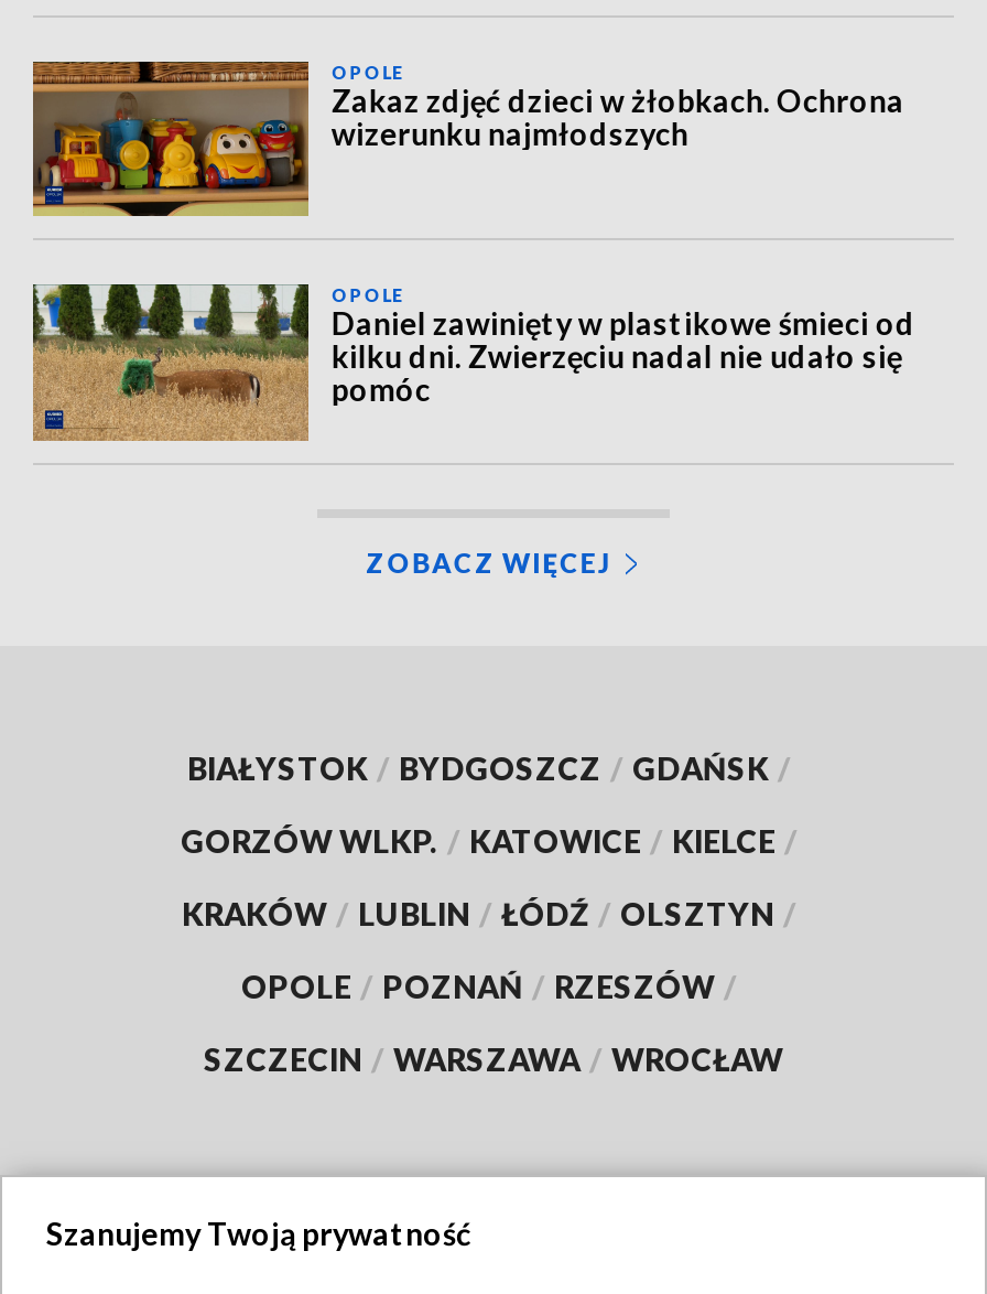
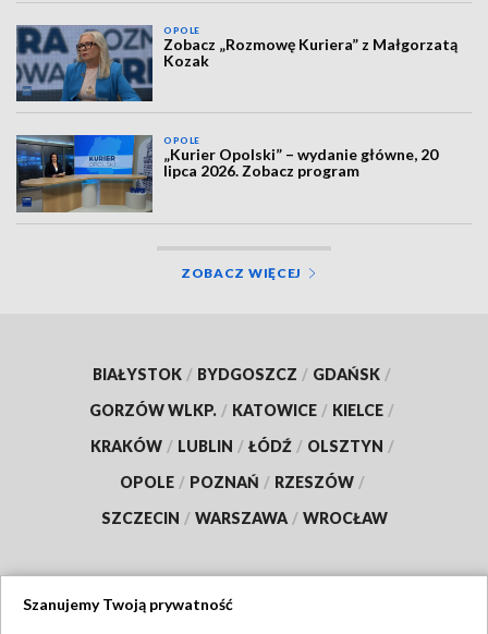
- [image]
- Zakaz zdjęć dzieci w żłobkach. Ochrona
- wizerunku najmłodszych
+ [image]
+ Zobacz „Rozmowę Kuriera” z Małgorzatą
+ Kozak

- [image]
- Daniel zawinięty w plastikowe śmieci od
- kilku dni. Zwierzęciu nadal nie udało się
- pomóc
+ [image]
+ „Kurier Opolski” – wydanie główne, 20
+ lipca 2026. Zobacz program
